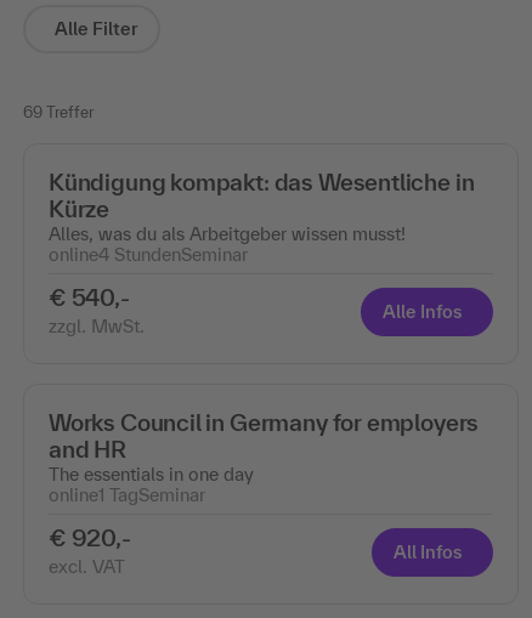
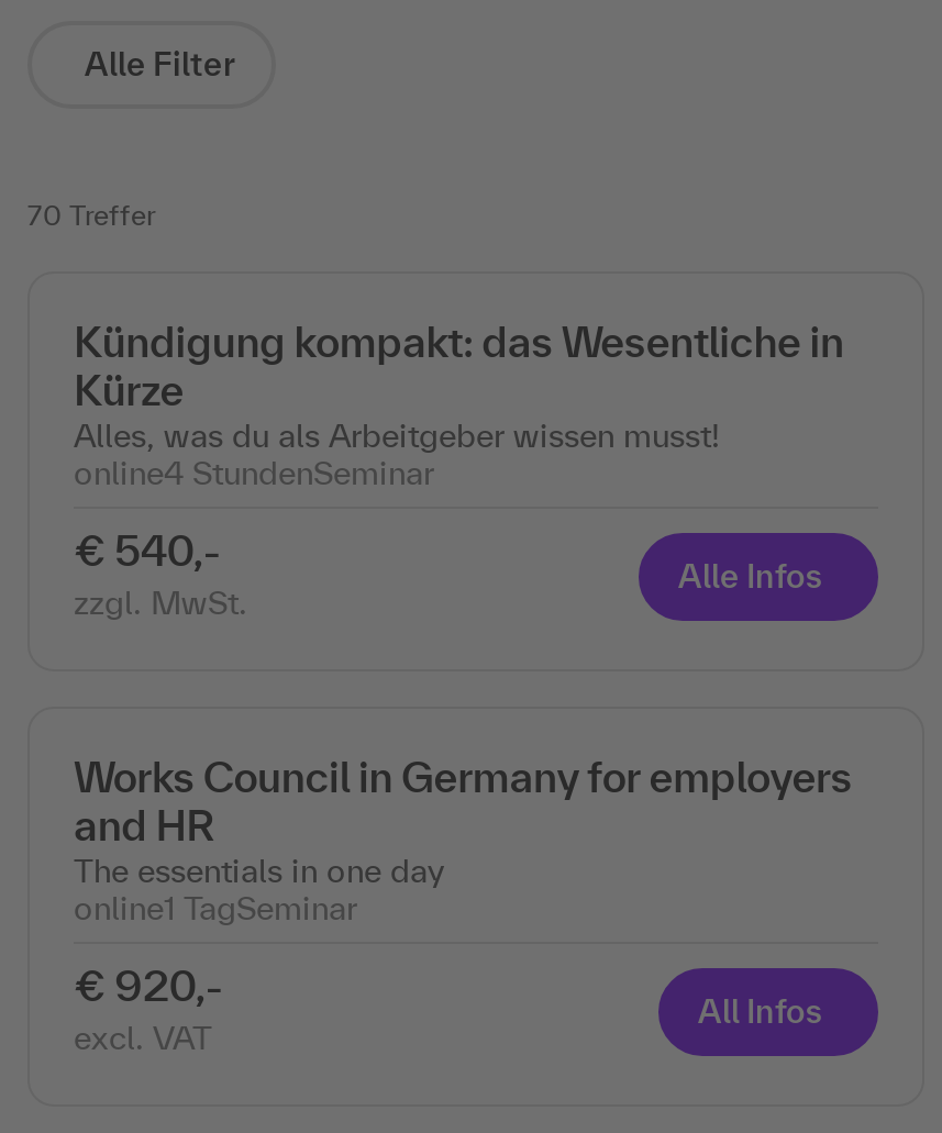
- 69 Treffer
+ 70 Treffer
